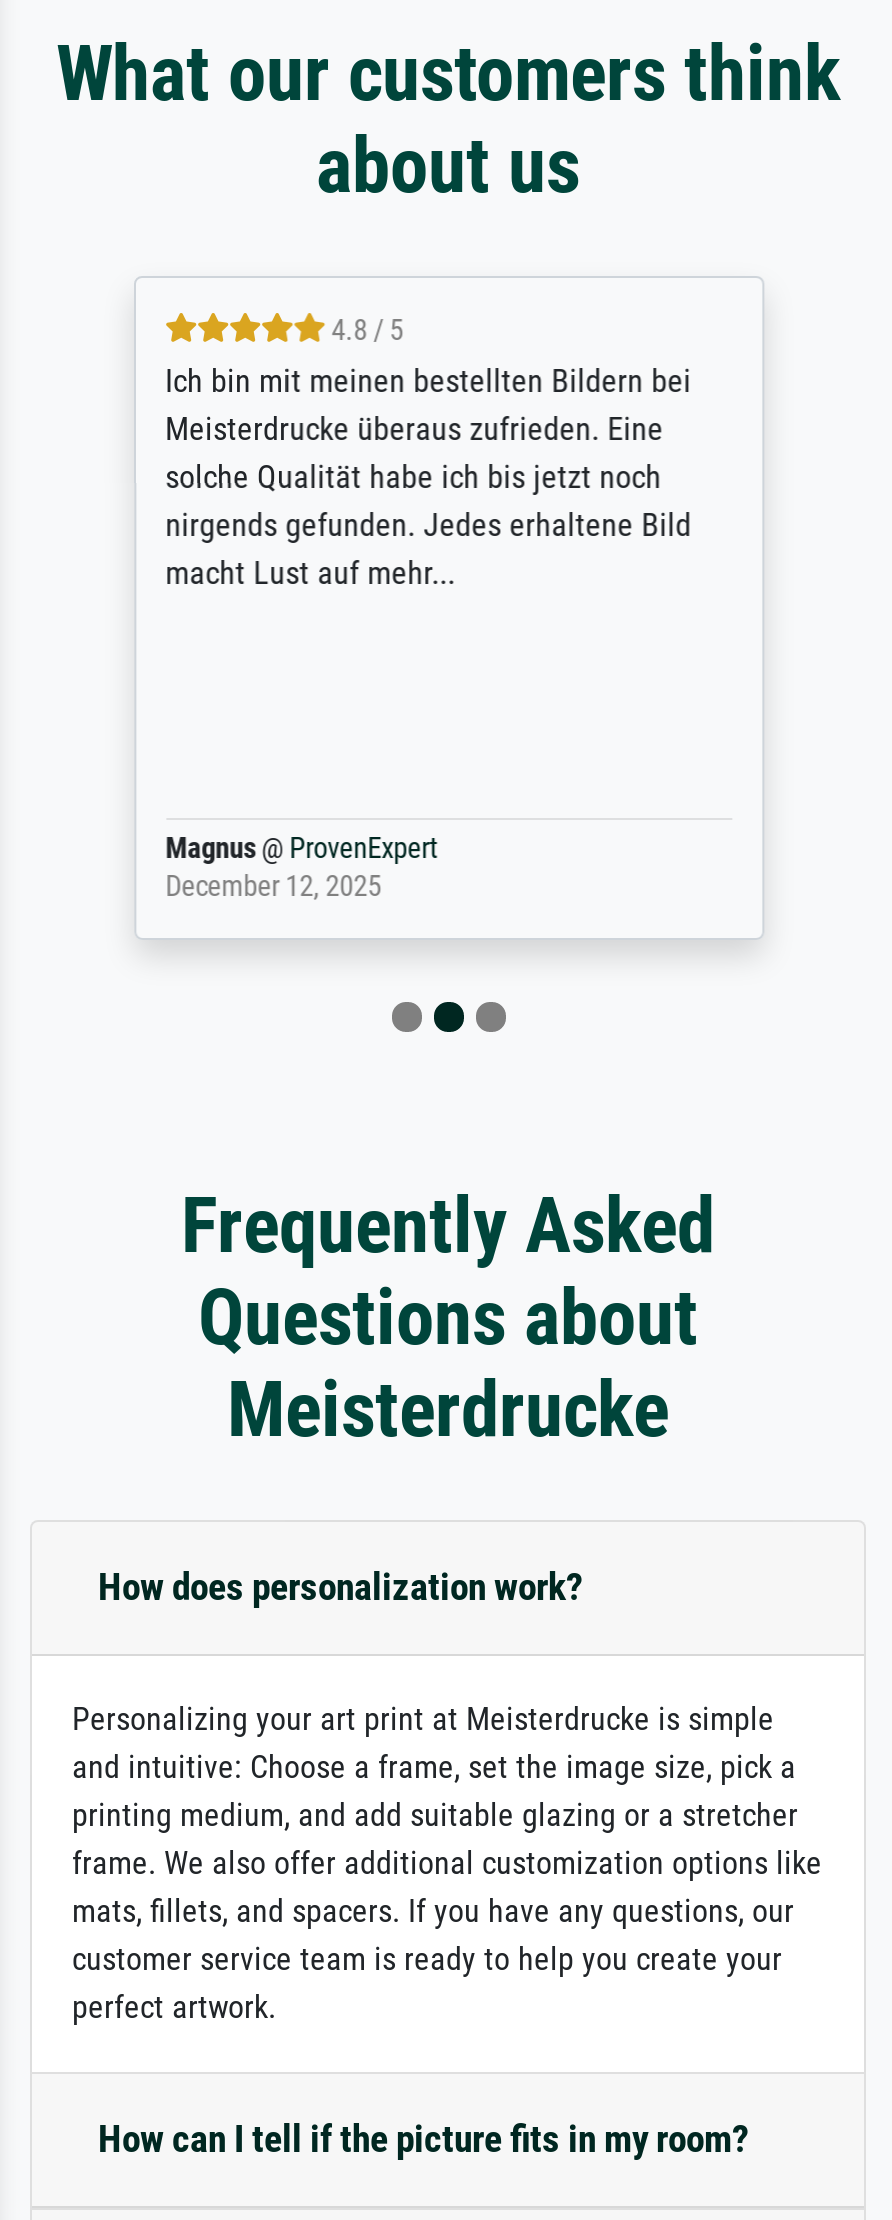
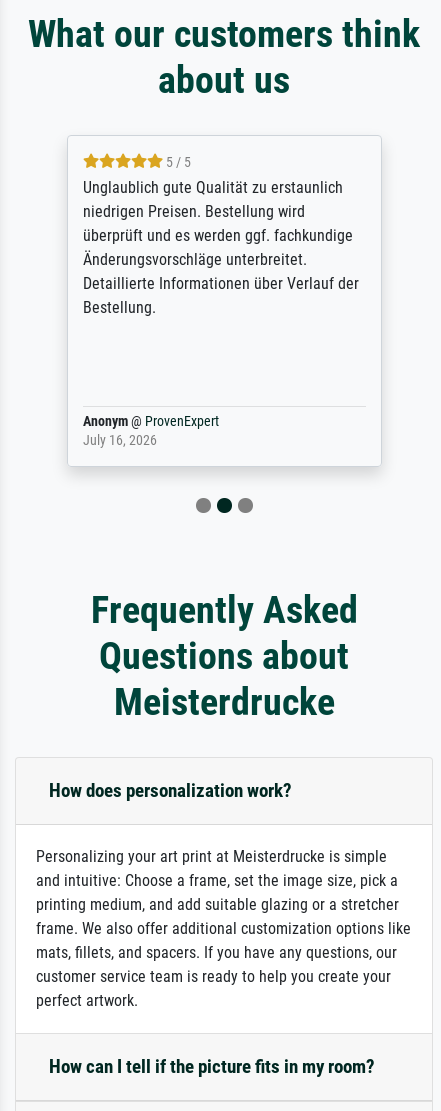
- 4.8 / 5
- Ich bin mit meinen bestellten Bildern bei
- Meisterdrucke überaus zufrieden. Eine
- solche Qualität habe ich bis jetzt noch
- nirgends gefunden. Jedes erhaltene Bild
- macht Lust auf mehr...
+ 5 / 5
+ Unglaublich gute Qualität zu erstaunlich
+ niedrigen Preisen. Bestellung wird
+ überprüft und es werden ggf. fachkundige
+ Änderungsvorschläge unterbreitet.
+ Detaillierte Informationen über Verlauf der
+ Bestellung.

- Magnus @ ProvenExpert
- December 12, 2025
+ Anonym @ ProvenExpert
+ July 16, 2026
